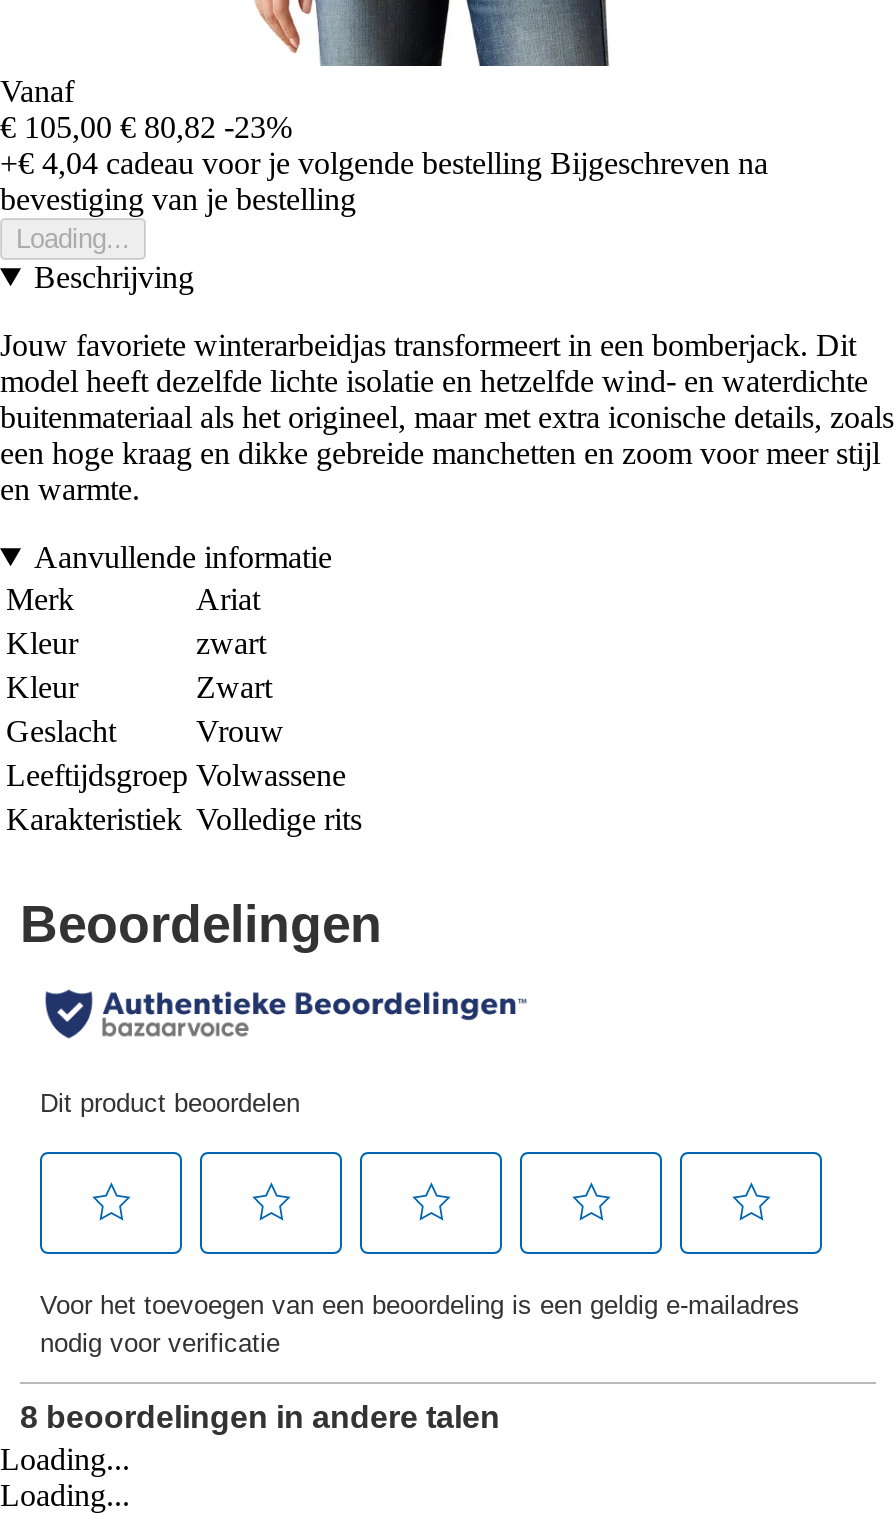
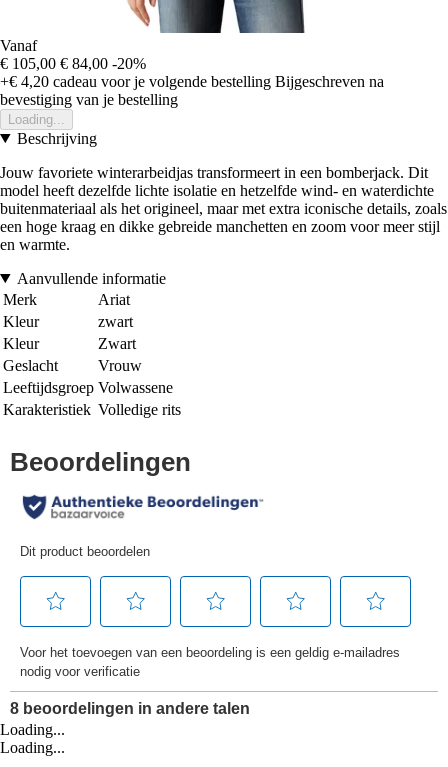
- € 105,00 € 80,82 -23%
+ € 105,00 € 84,00 -20%

- +€ 4,04 cadeau voor je volgende bestelling Bijgeschreven na
+ +€ 4,20 cadeau voor je volgende bestelling Bijgeschreven na
